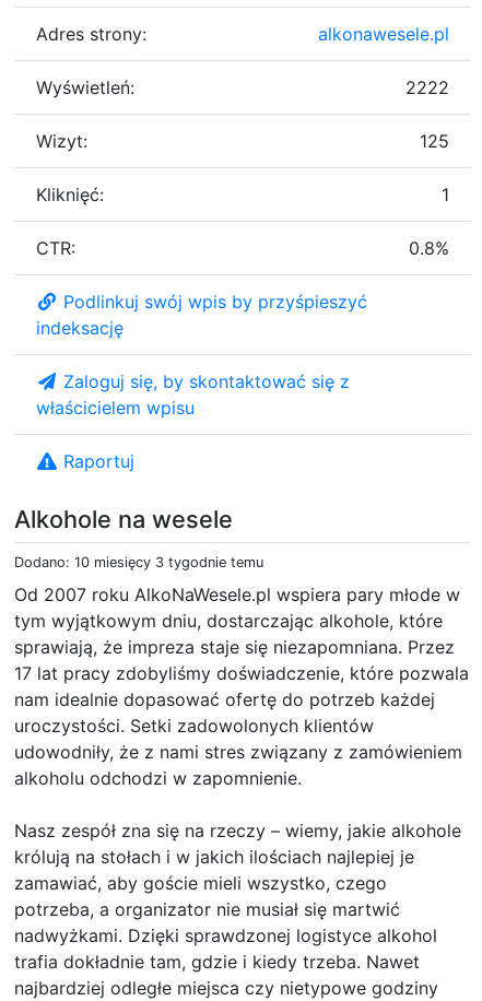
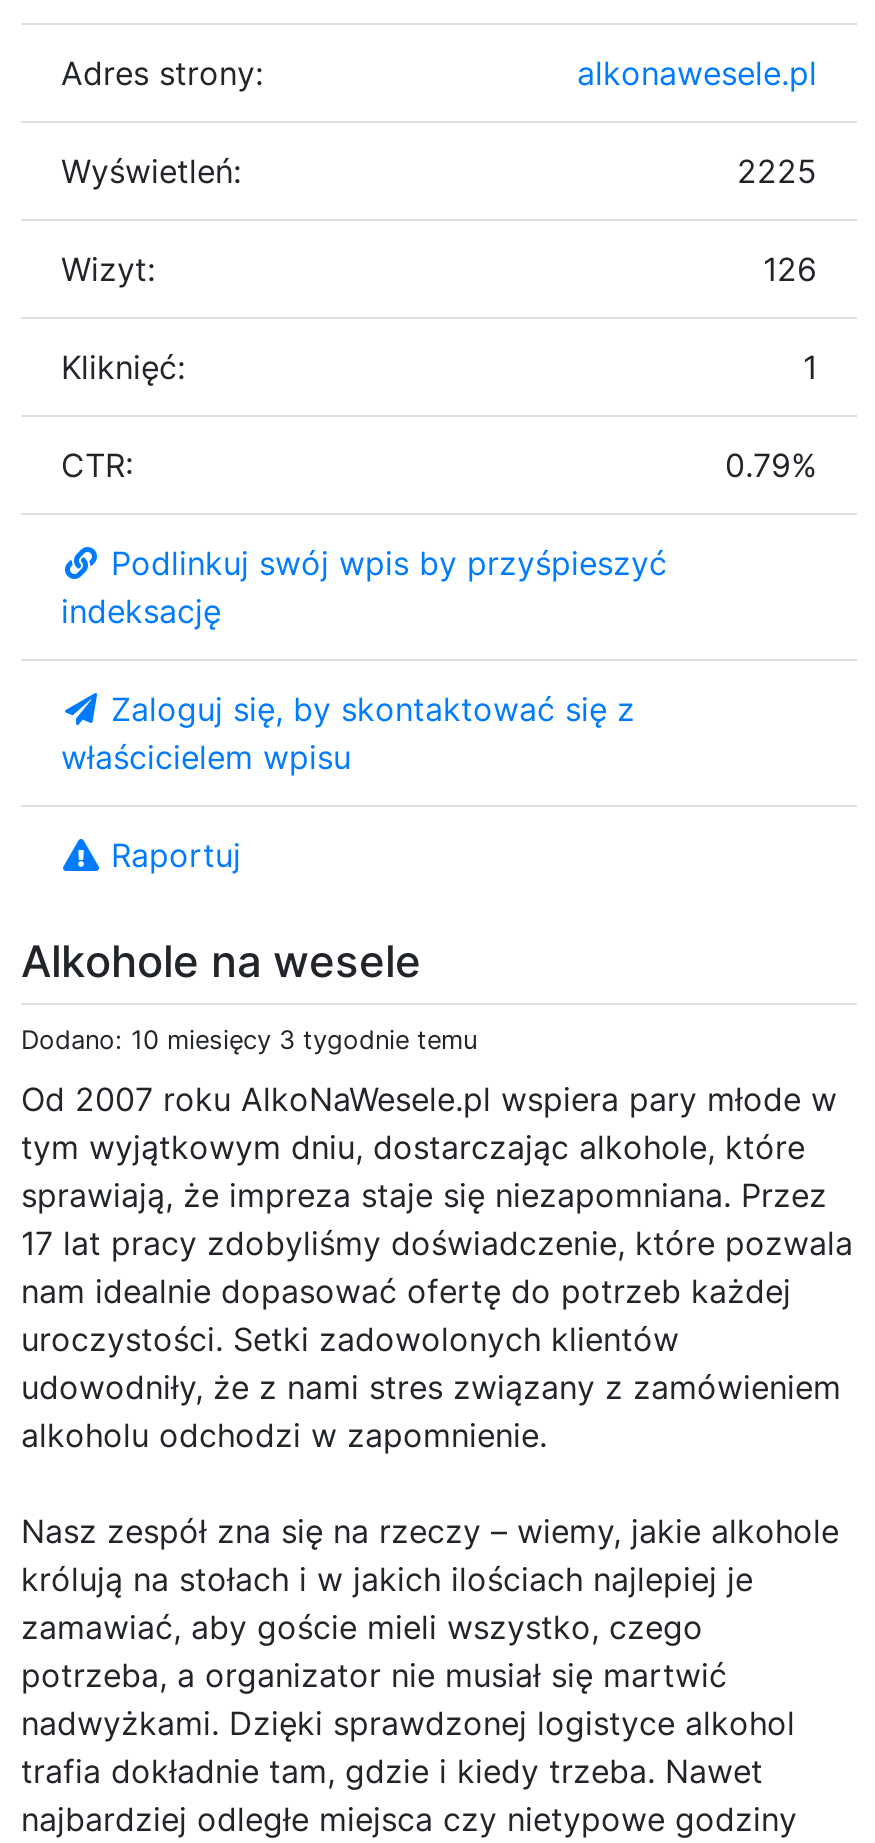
- 2222
+ 2225

- 125
+ 126

- 0.8%
+ 0.79%
